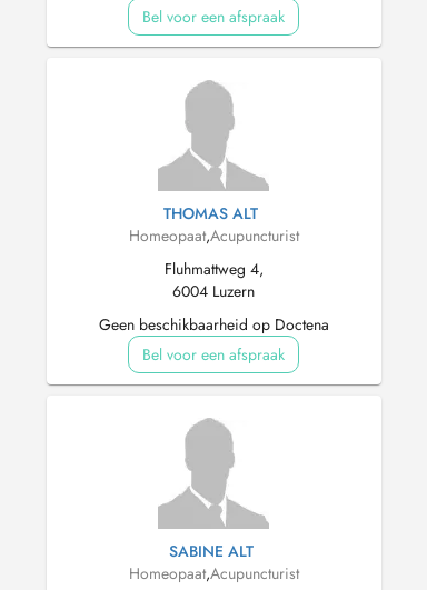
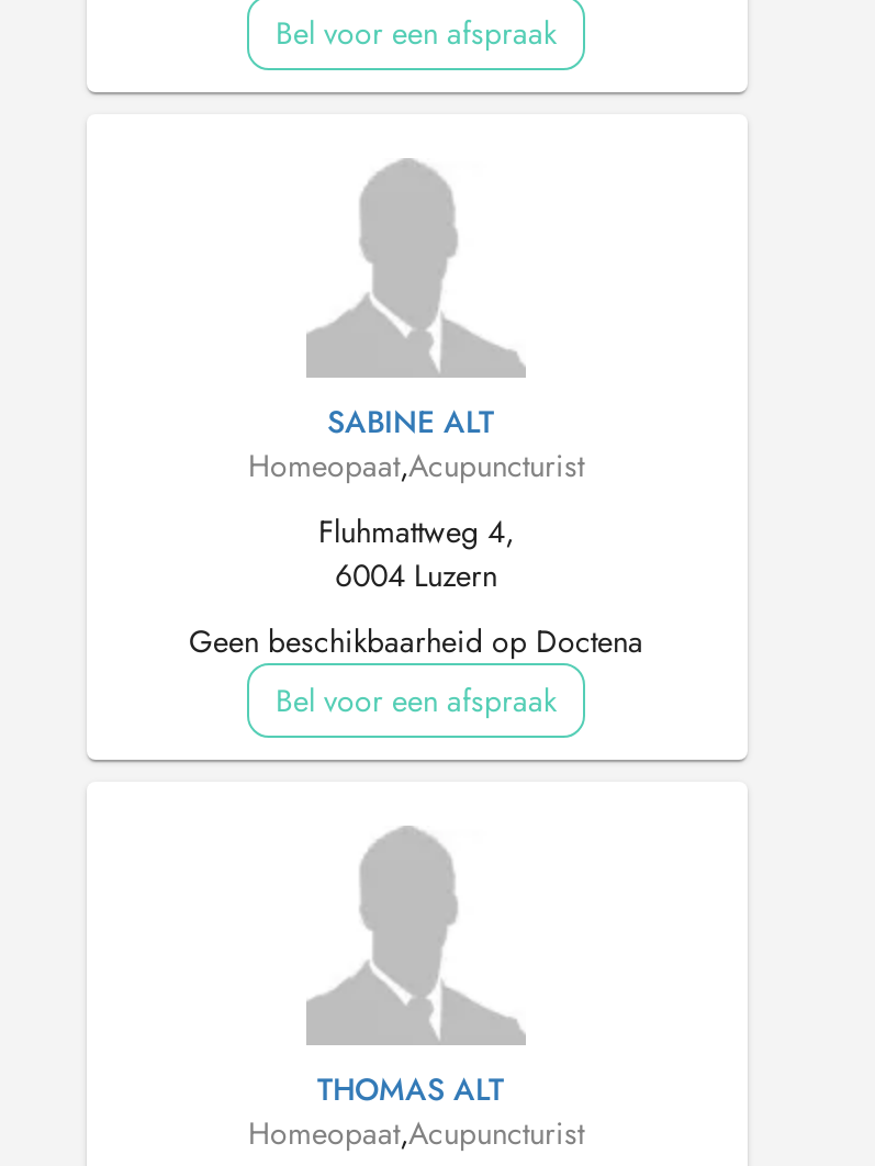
moved down: THOMAS ALT

moved up: SABINE ALT
